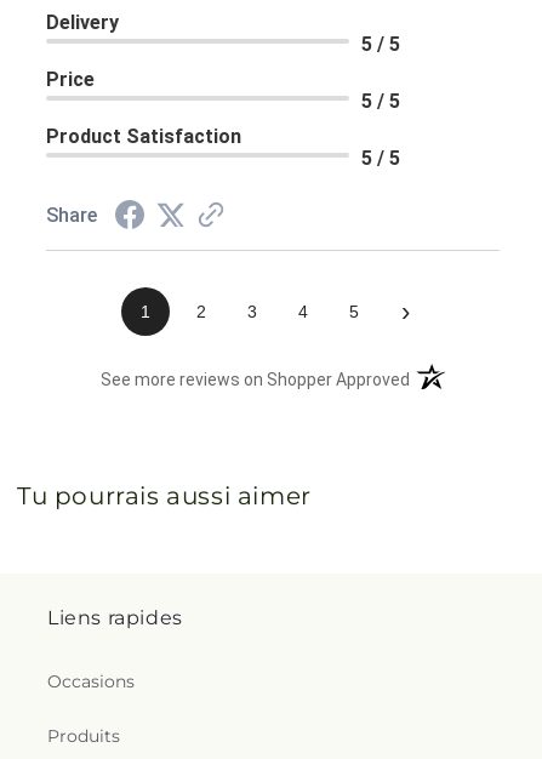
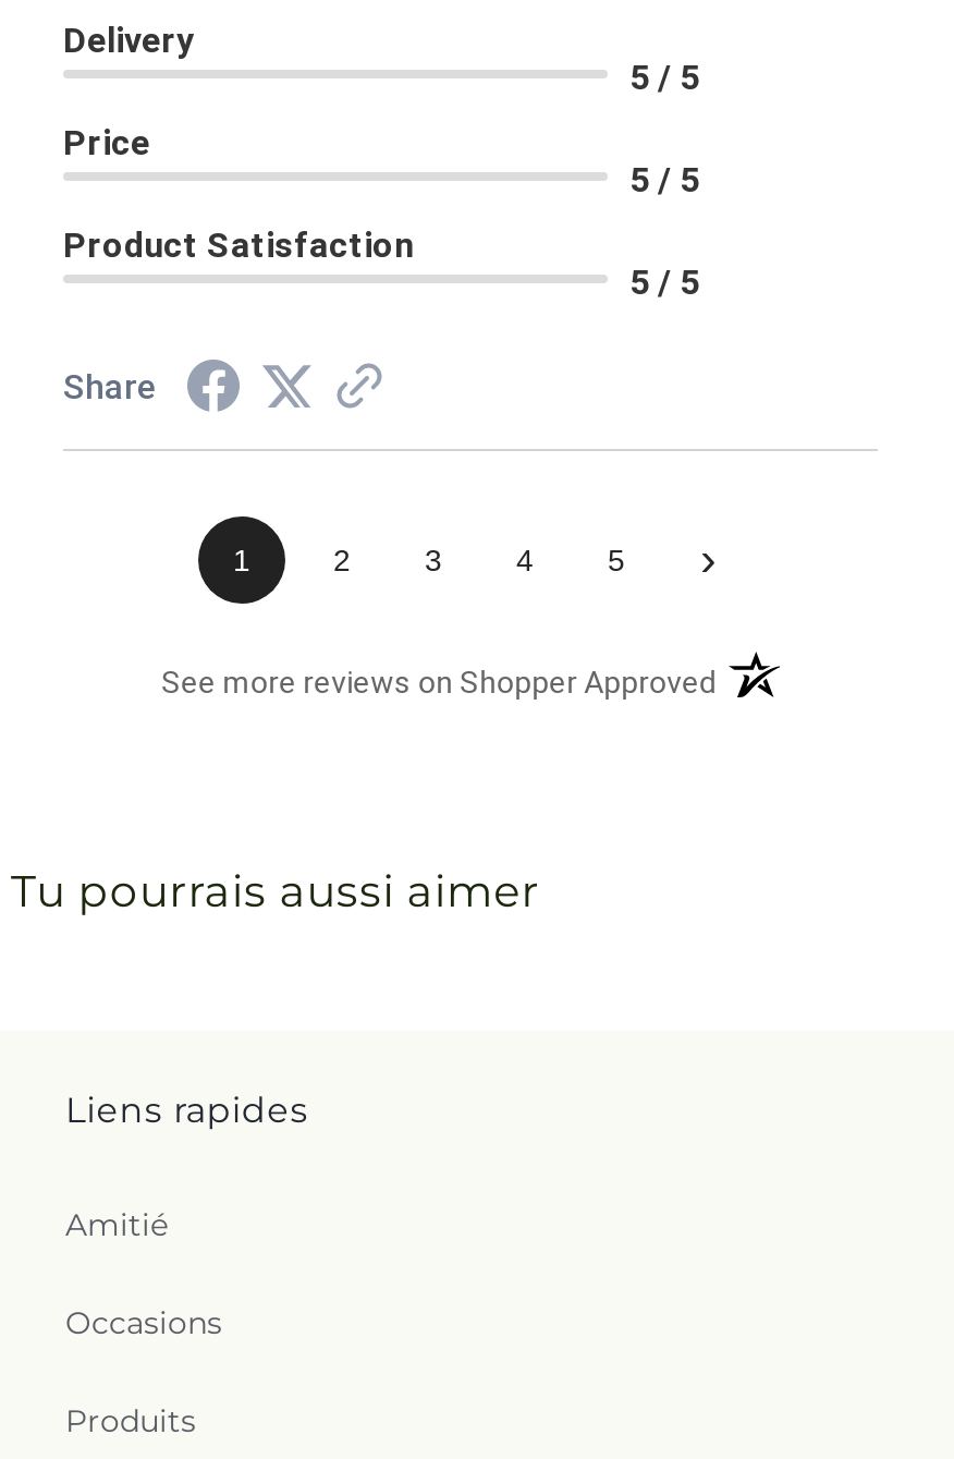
+ Amitié
